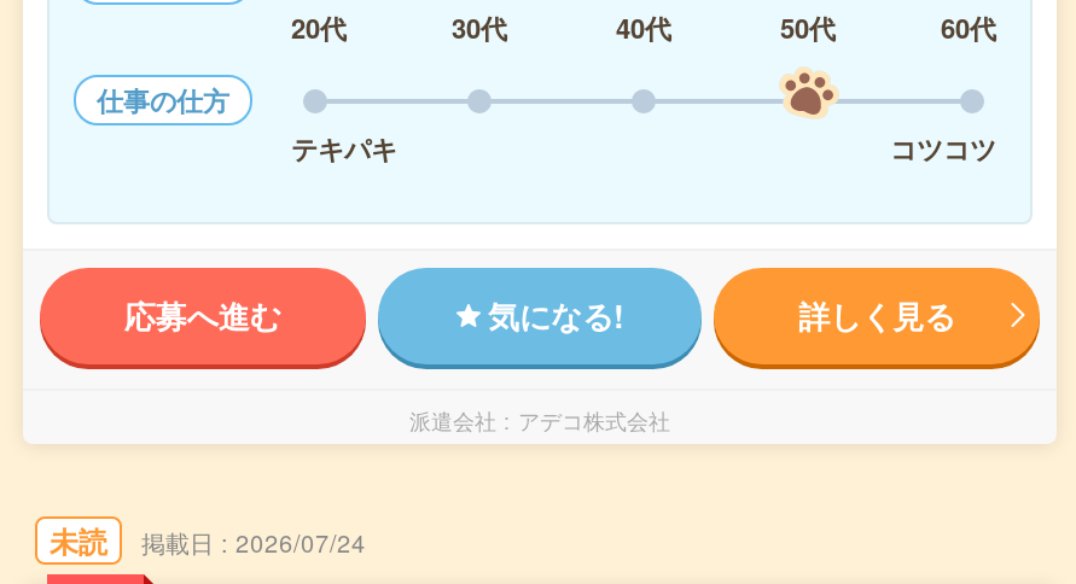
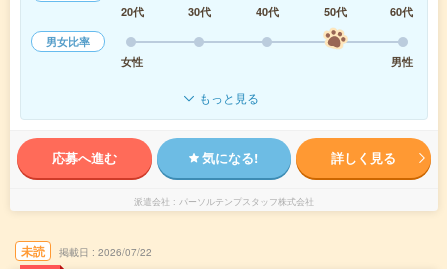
- 仕事の仕方
- テキパキ
- コツコツ
+ 男女比率
+ 女性
+ 男性
+ もっと見る

- アデコ株式会社
+ パーソルテンプスタッフ株式会社

- 2026/07/24
+ 2026/07/22
